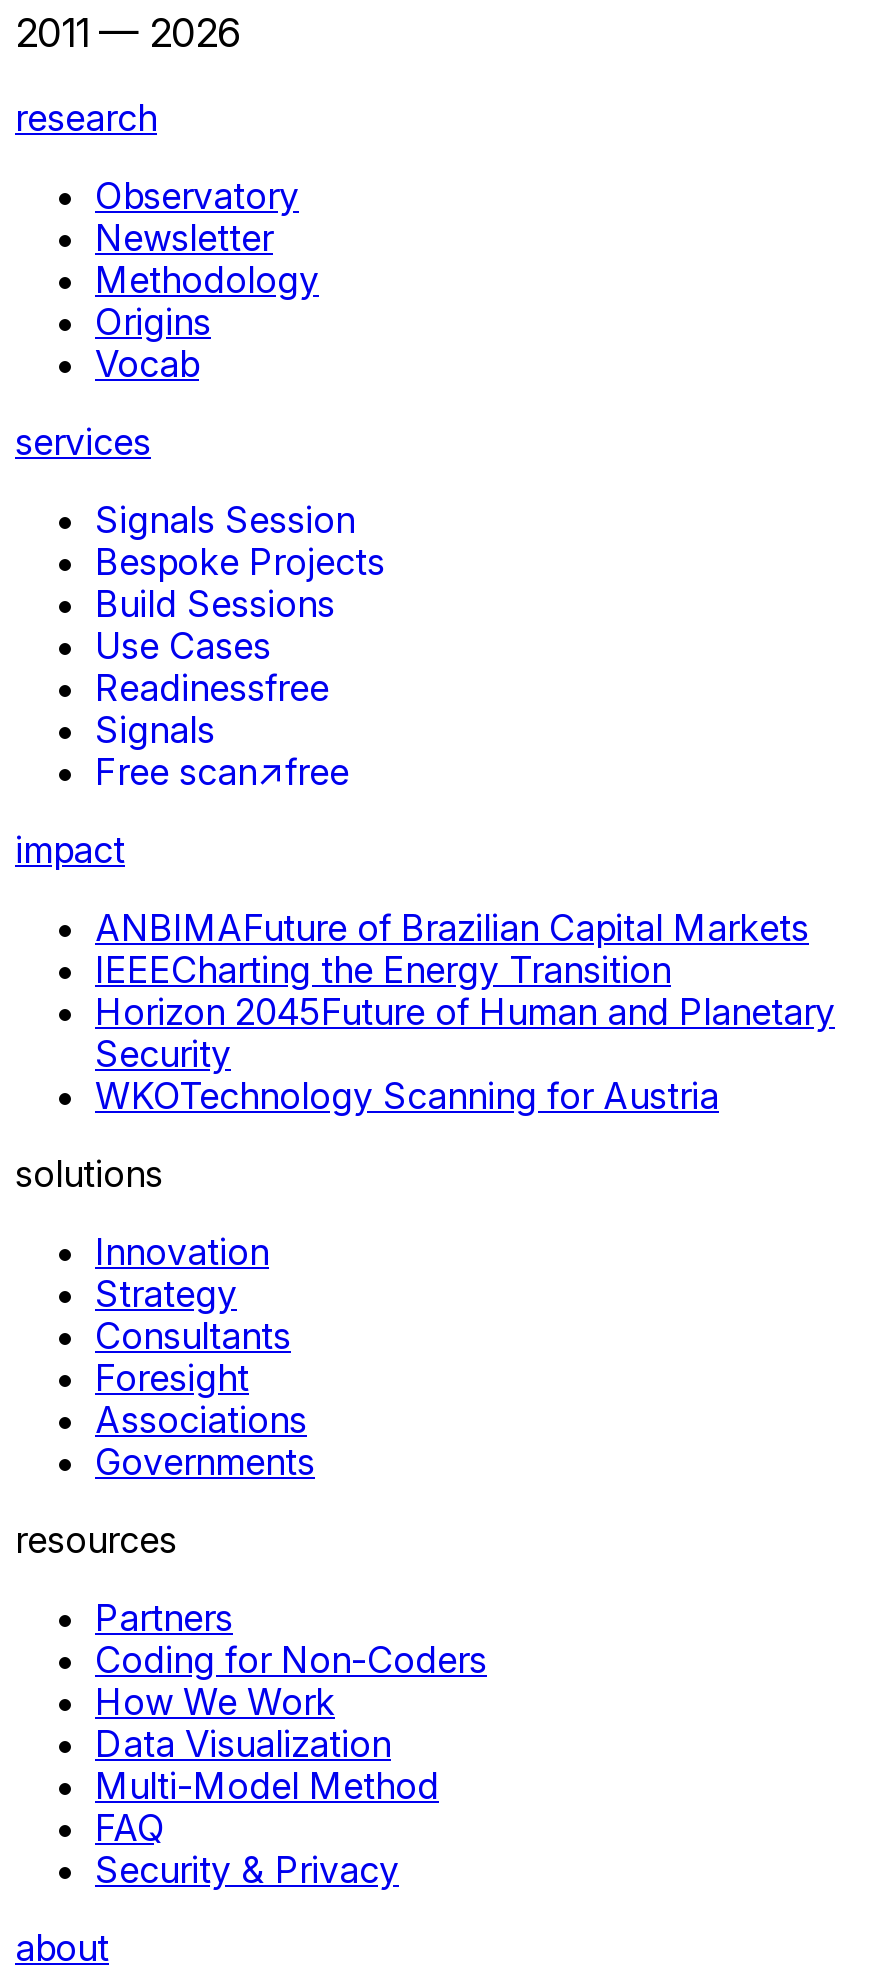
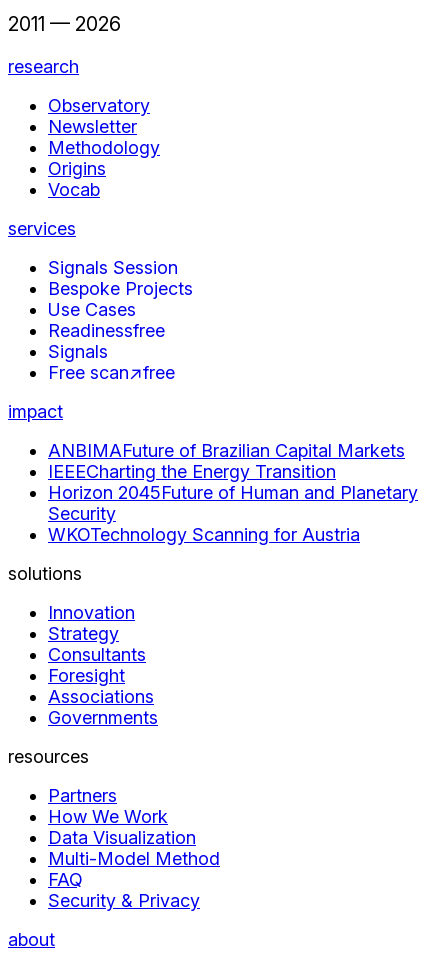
- Build Sessions

- Coding for Non-Coders
